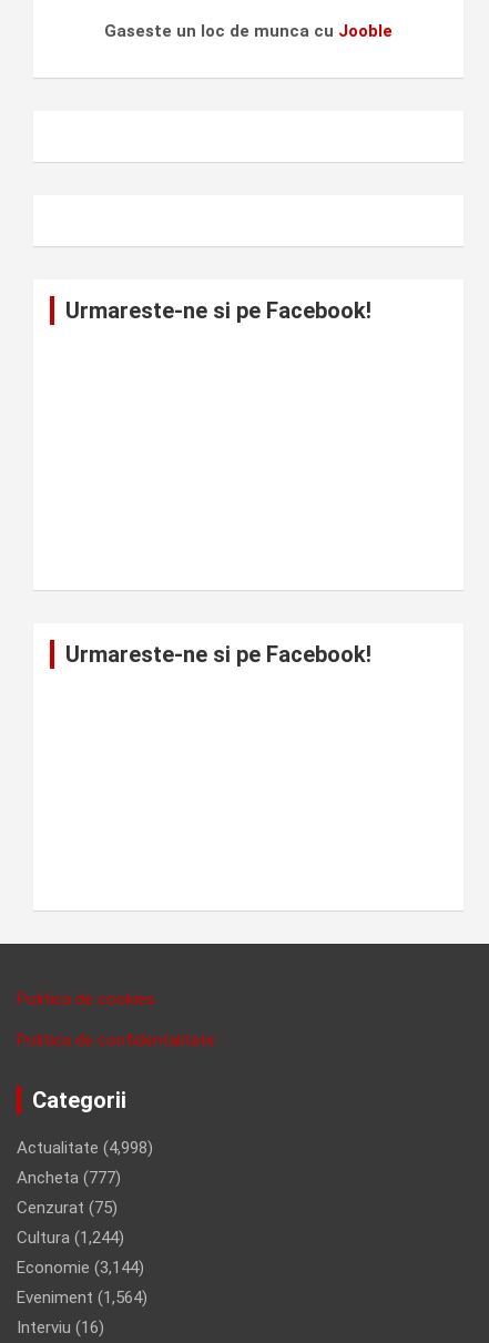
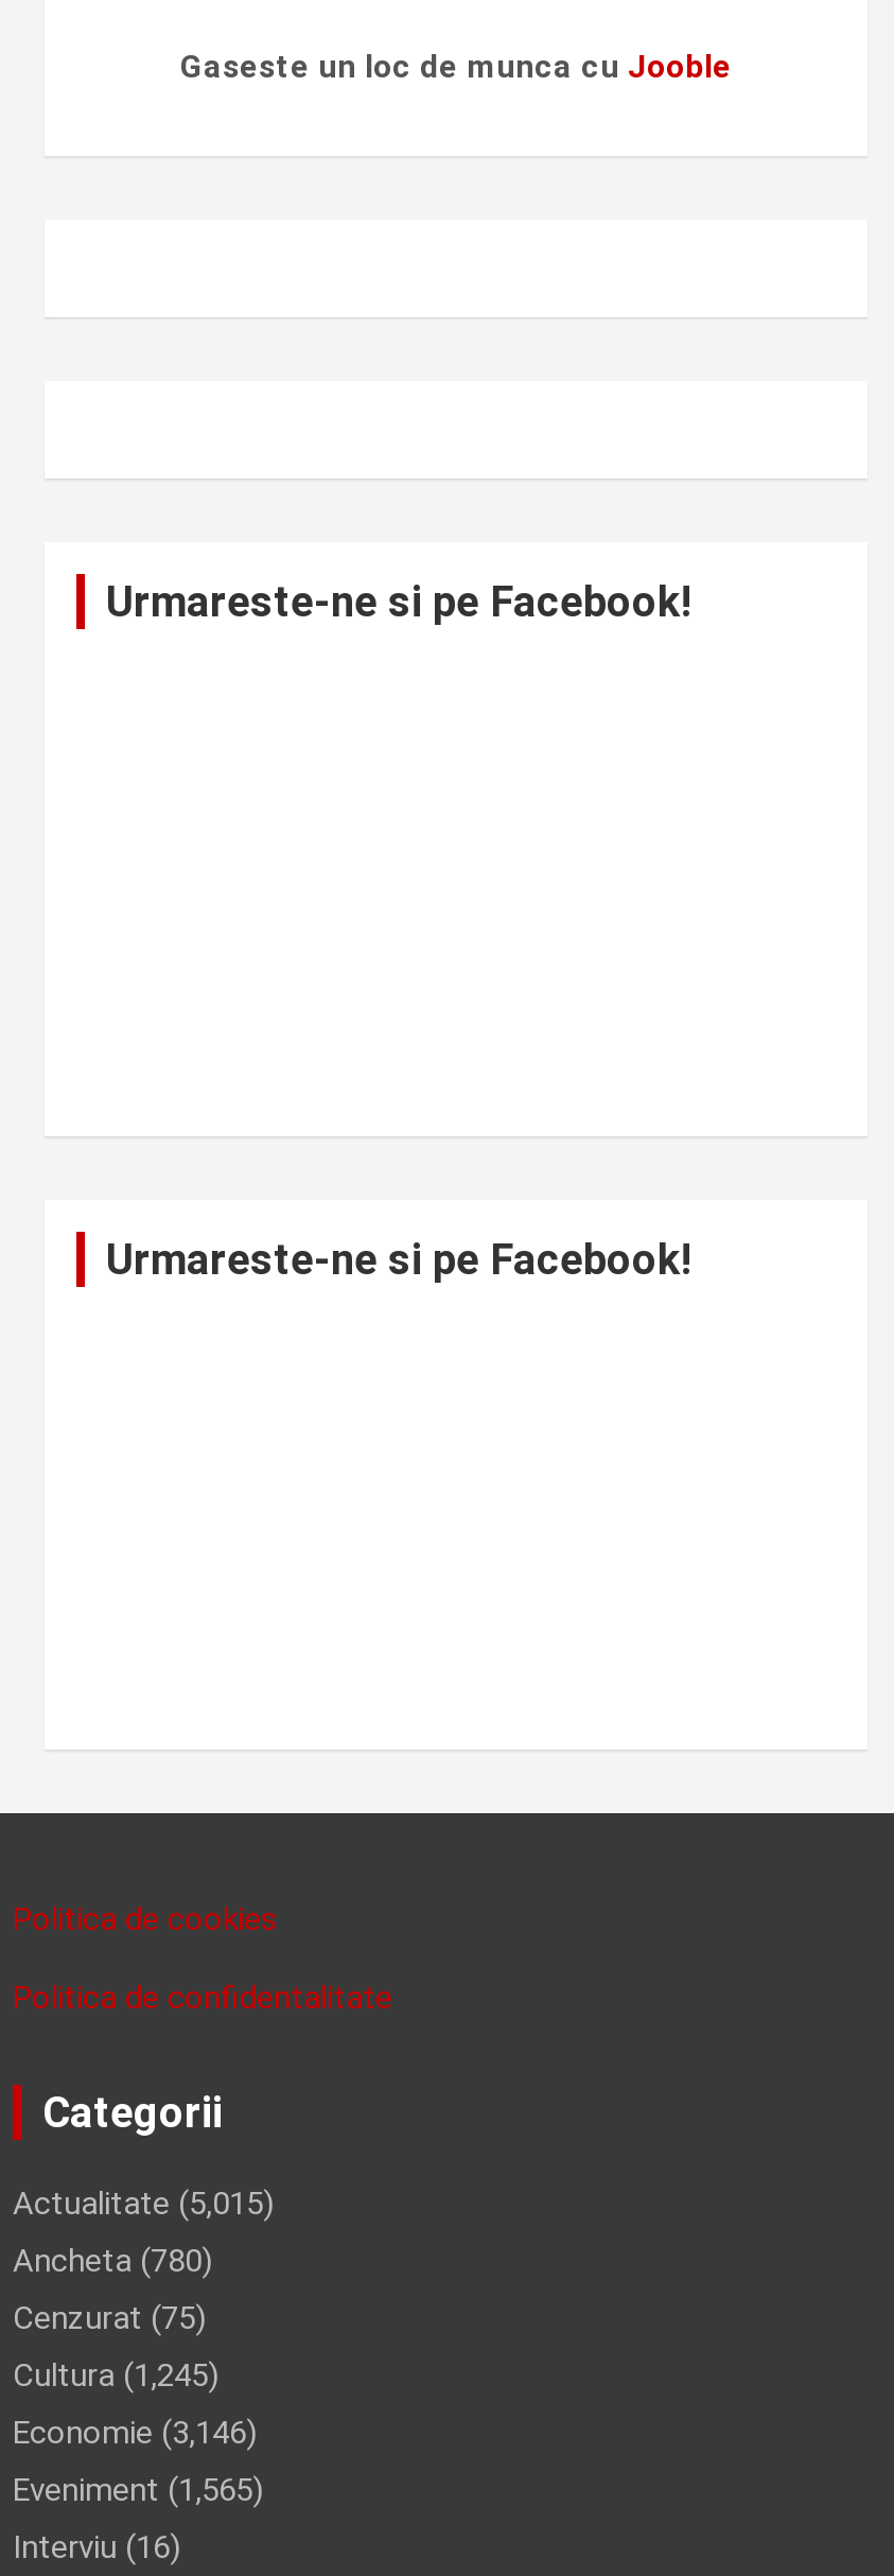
- Actualitate (4,998)
+ Actualitate (5,015)

- Ancheta (777)
+ Ancheta (780)

- Cultura (1,244)
+ Cultura (1,245)

- Economie (3,144)
+ Economie (3,146)

- Eveniment (1,564)
+ Eveniment (1,565)
